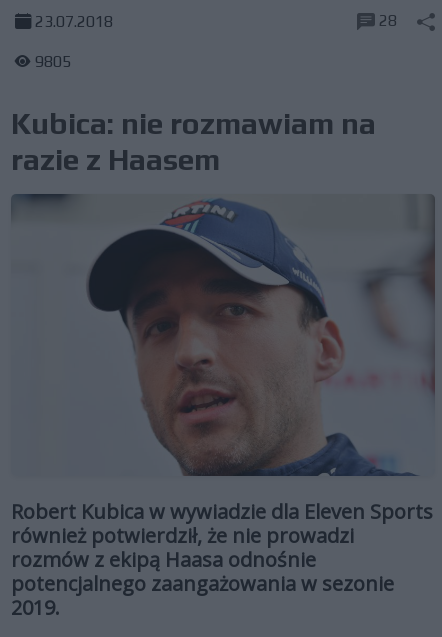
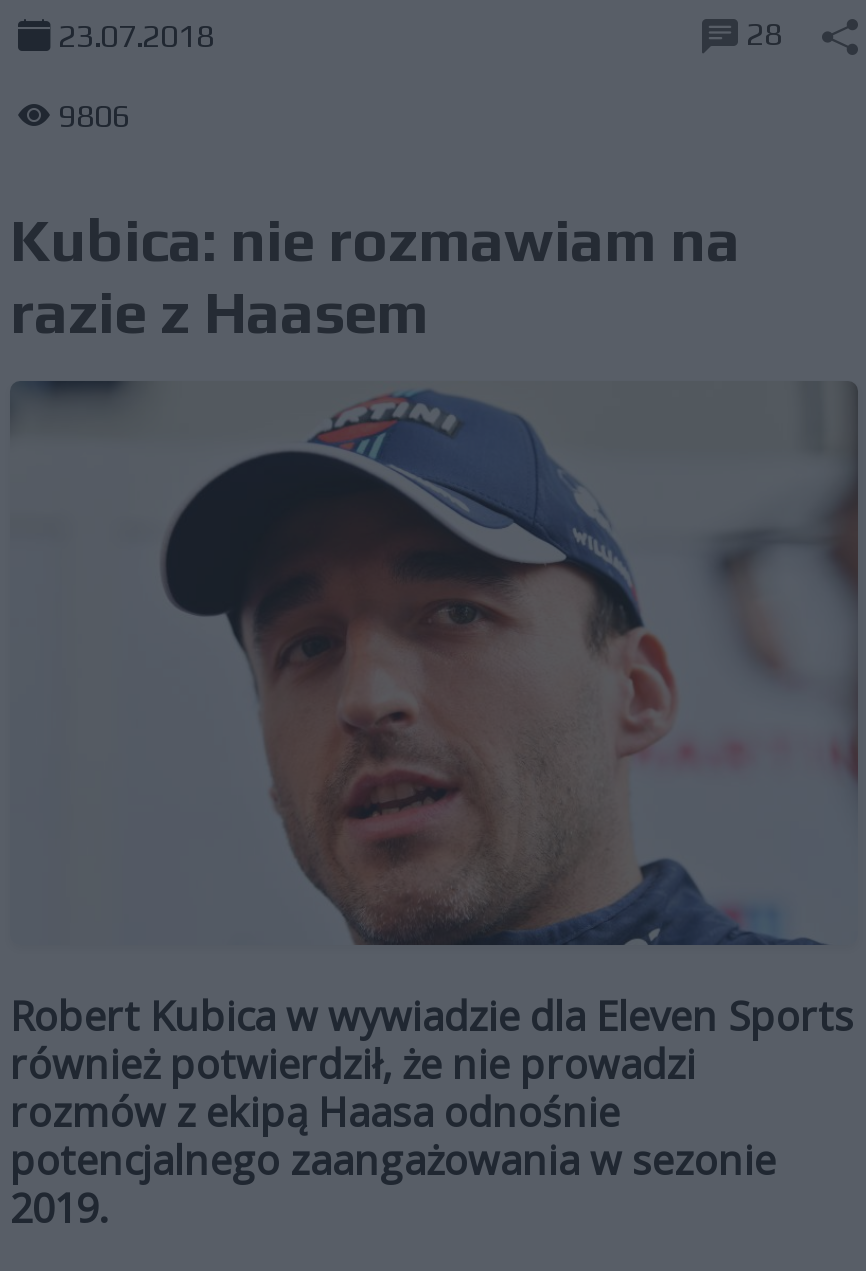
- 9805
+ 9806
